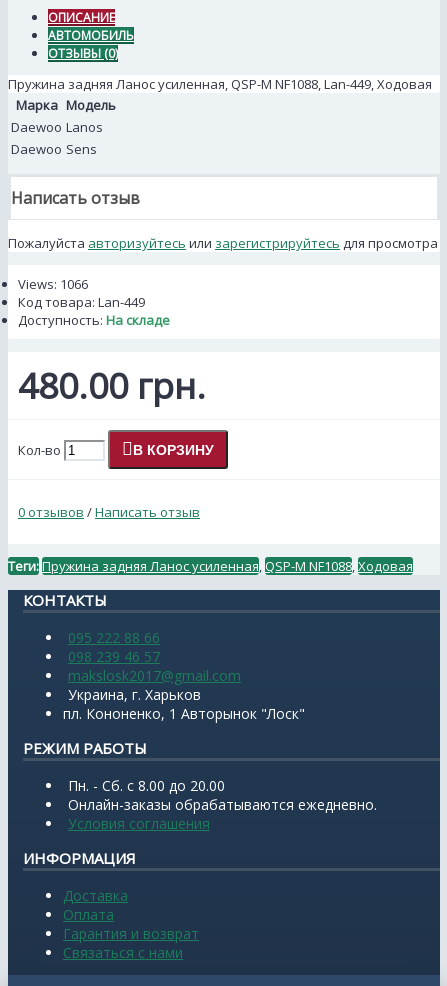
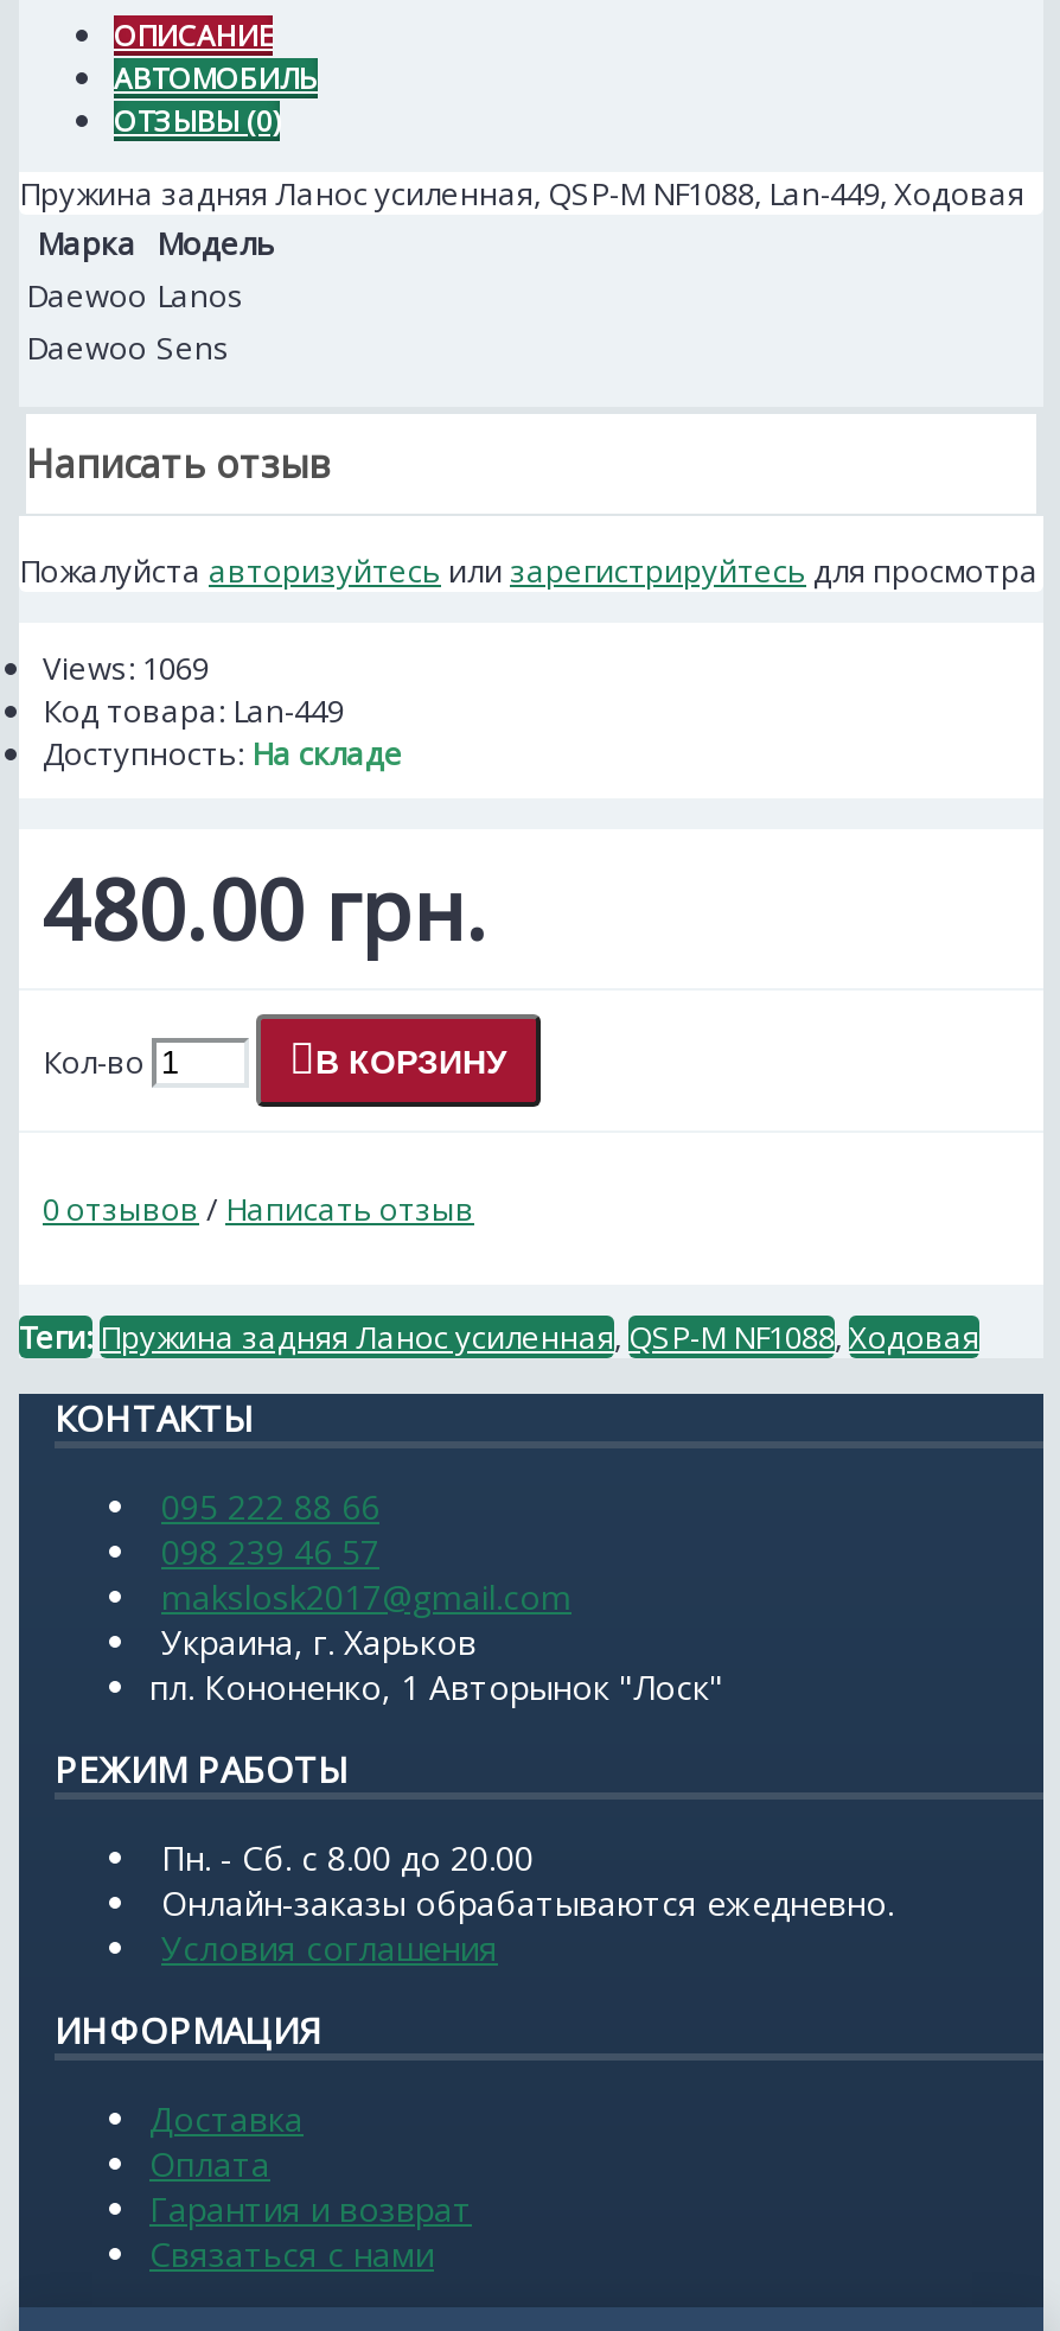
- Views: 1066
+ Views: 1069
